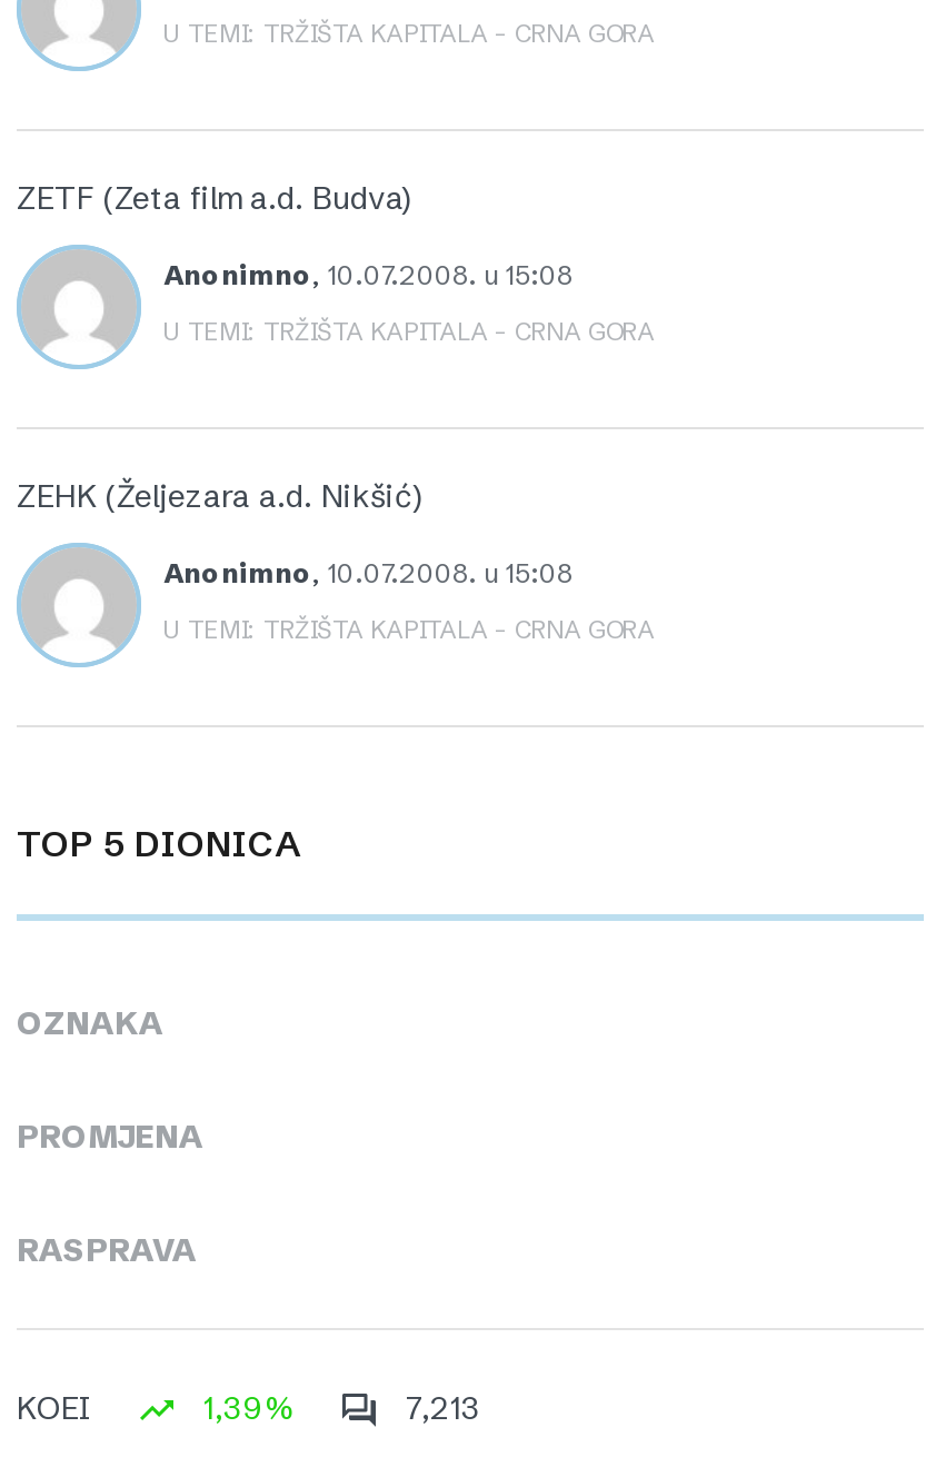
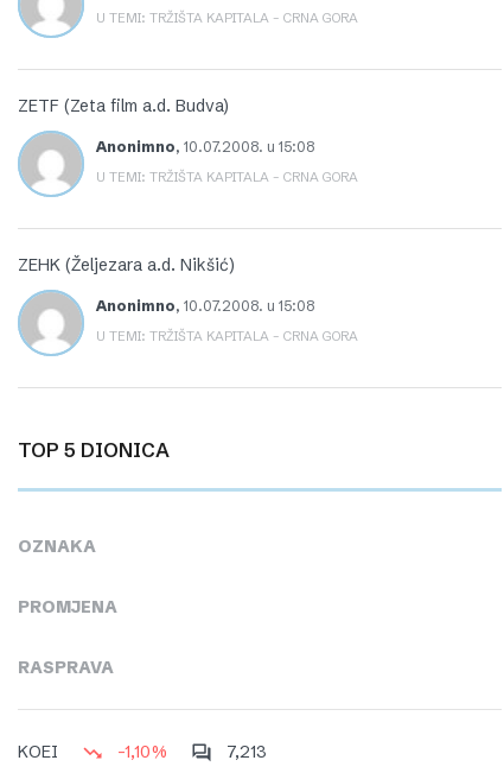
- 1,39%
+ -1,10%
